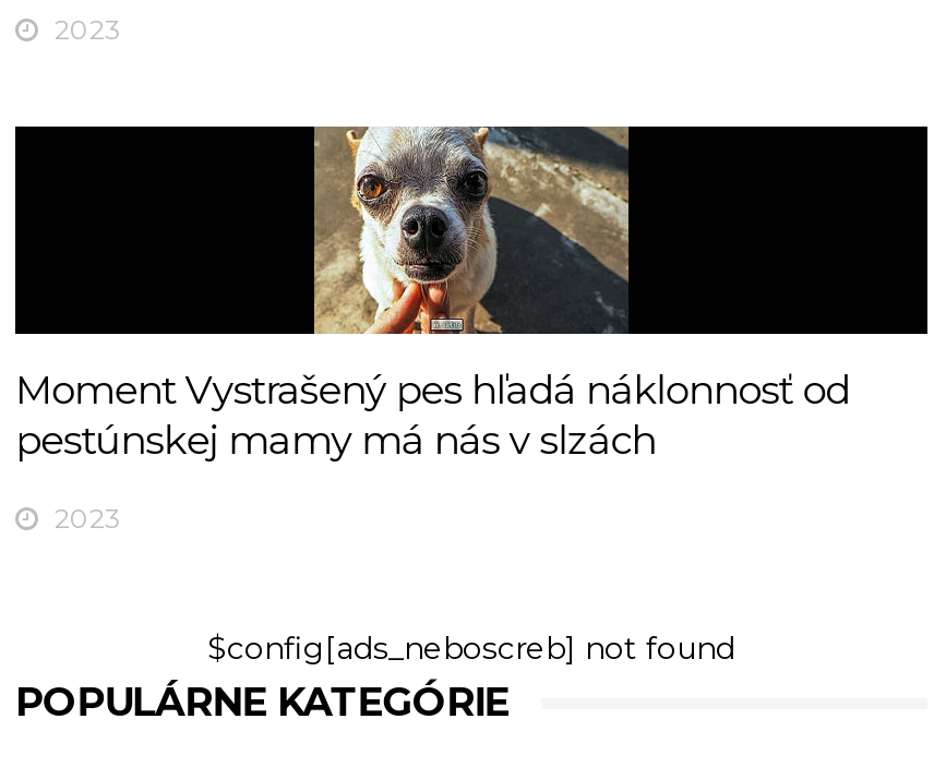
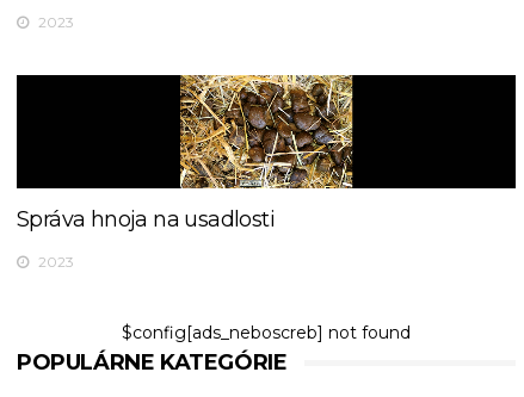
- [image]
- Moment Vystrašený pes hľadá náklonnosť od
- pestúnskej mamy má nás v slzách
+ [image]
+ Správa hnoja na usadlosti
